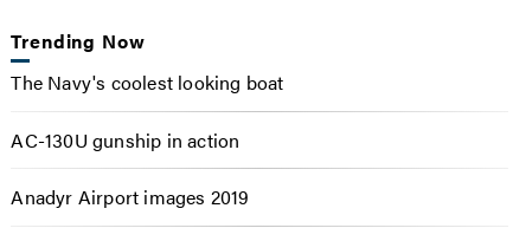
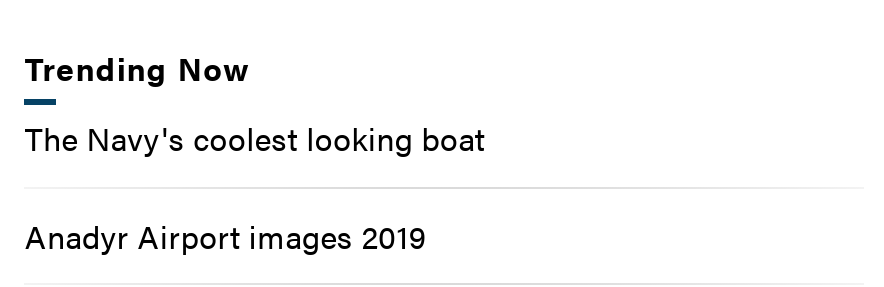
- AC-130U gunship in action
